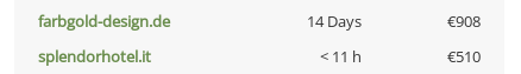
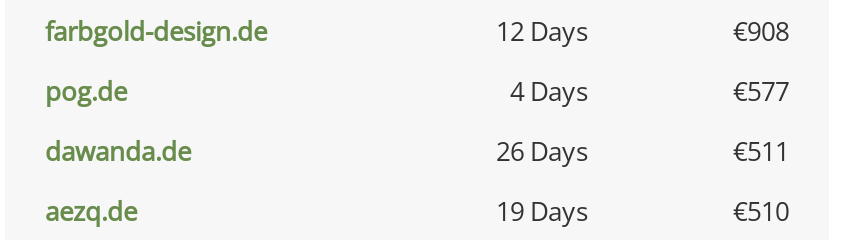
- 14 Days
+ 12 Days

- splendorhotel.it
- < 11 h
+ pog.de
+ 4 Days
+ €577
+ dawanda.de
+ 26 Days
+ €511
+ aezq.de
+ 19 Days
